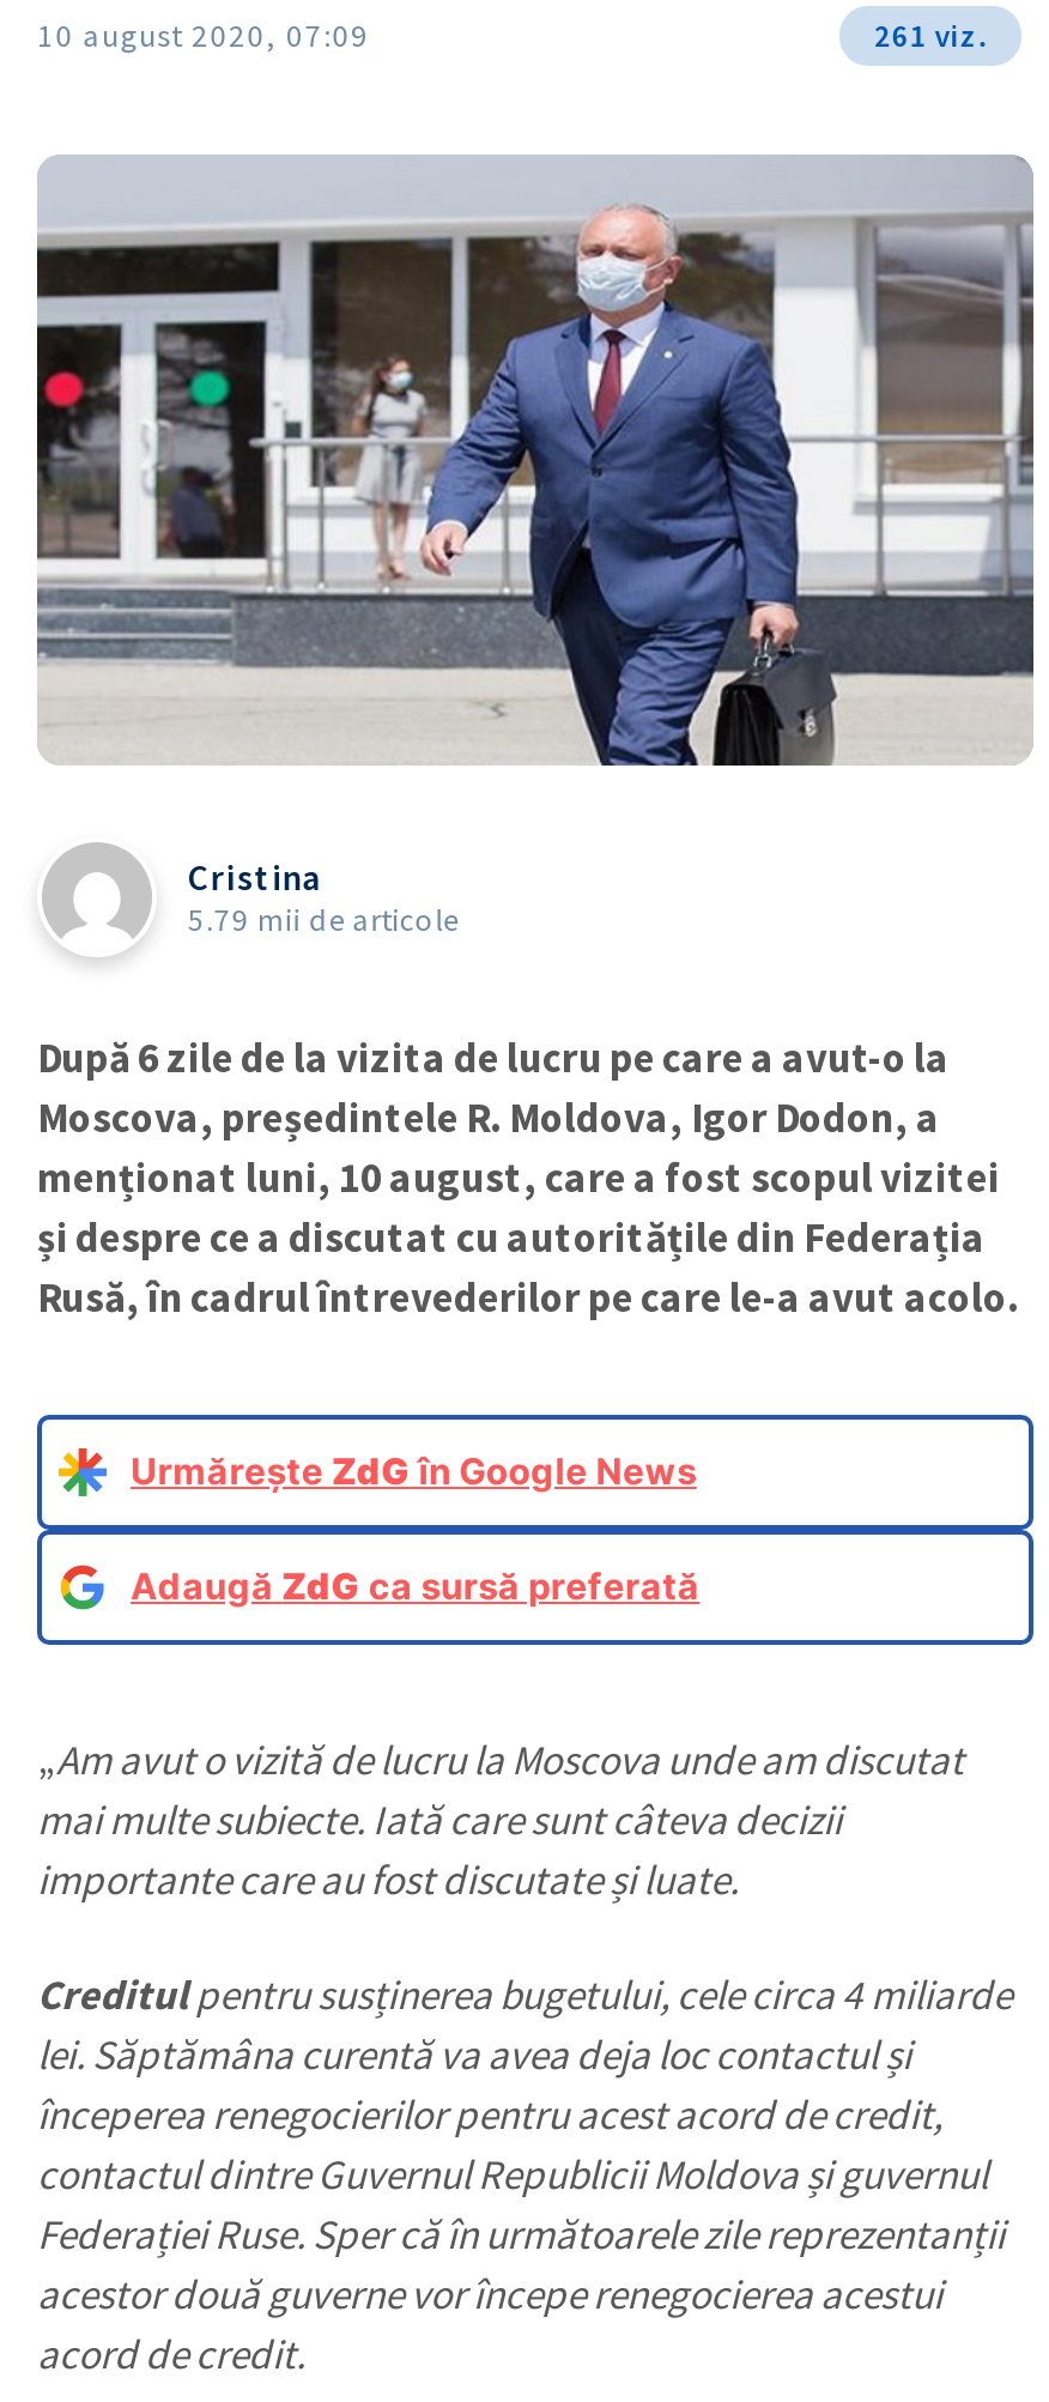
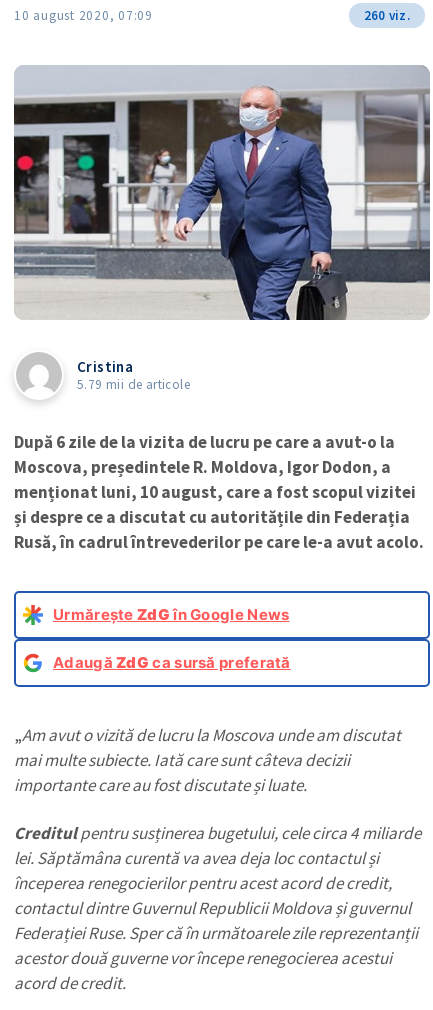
- 261 viz.
+ 260 viz.
